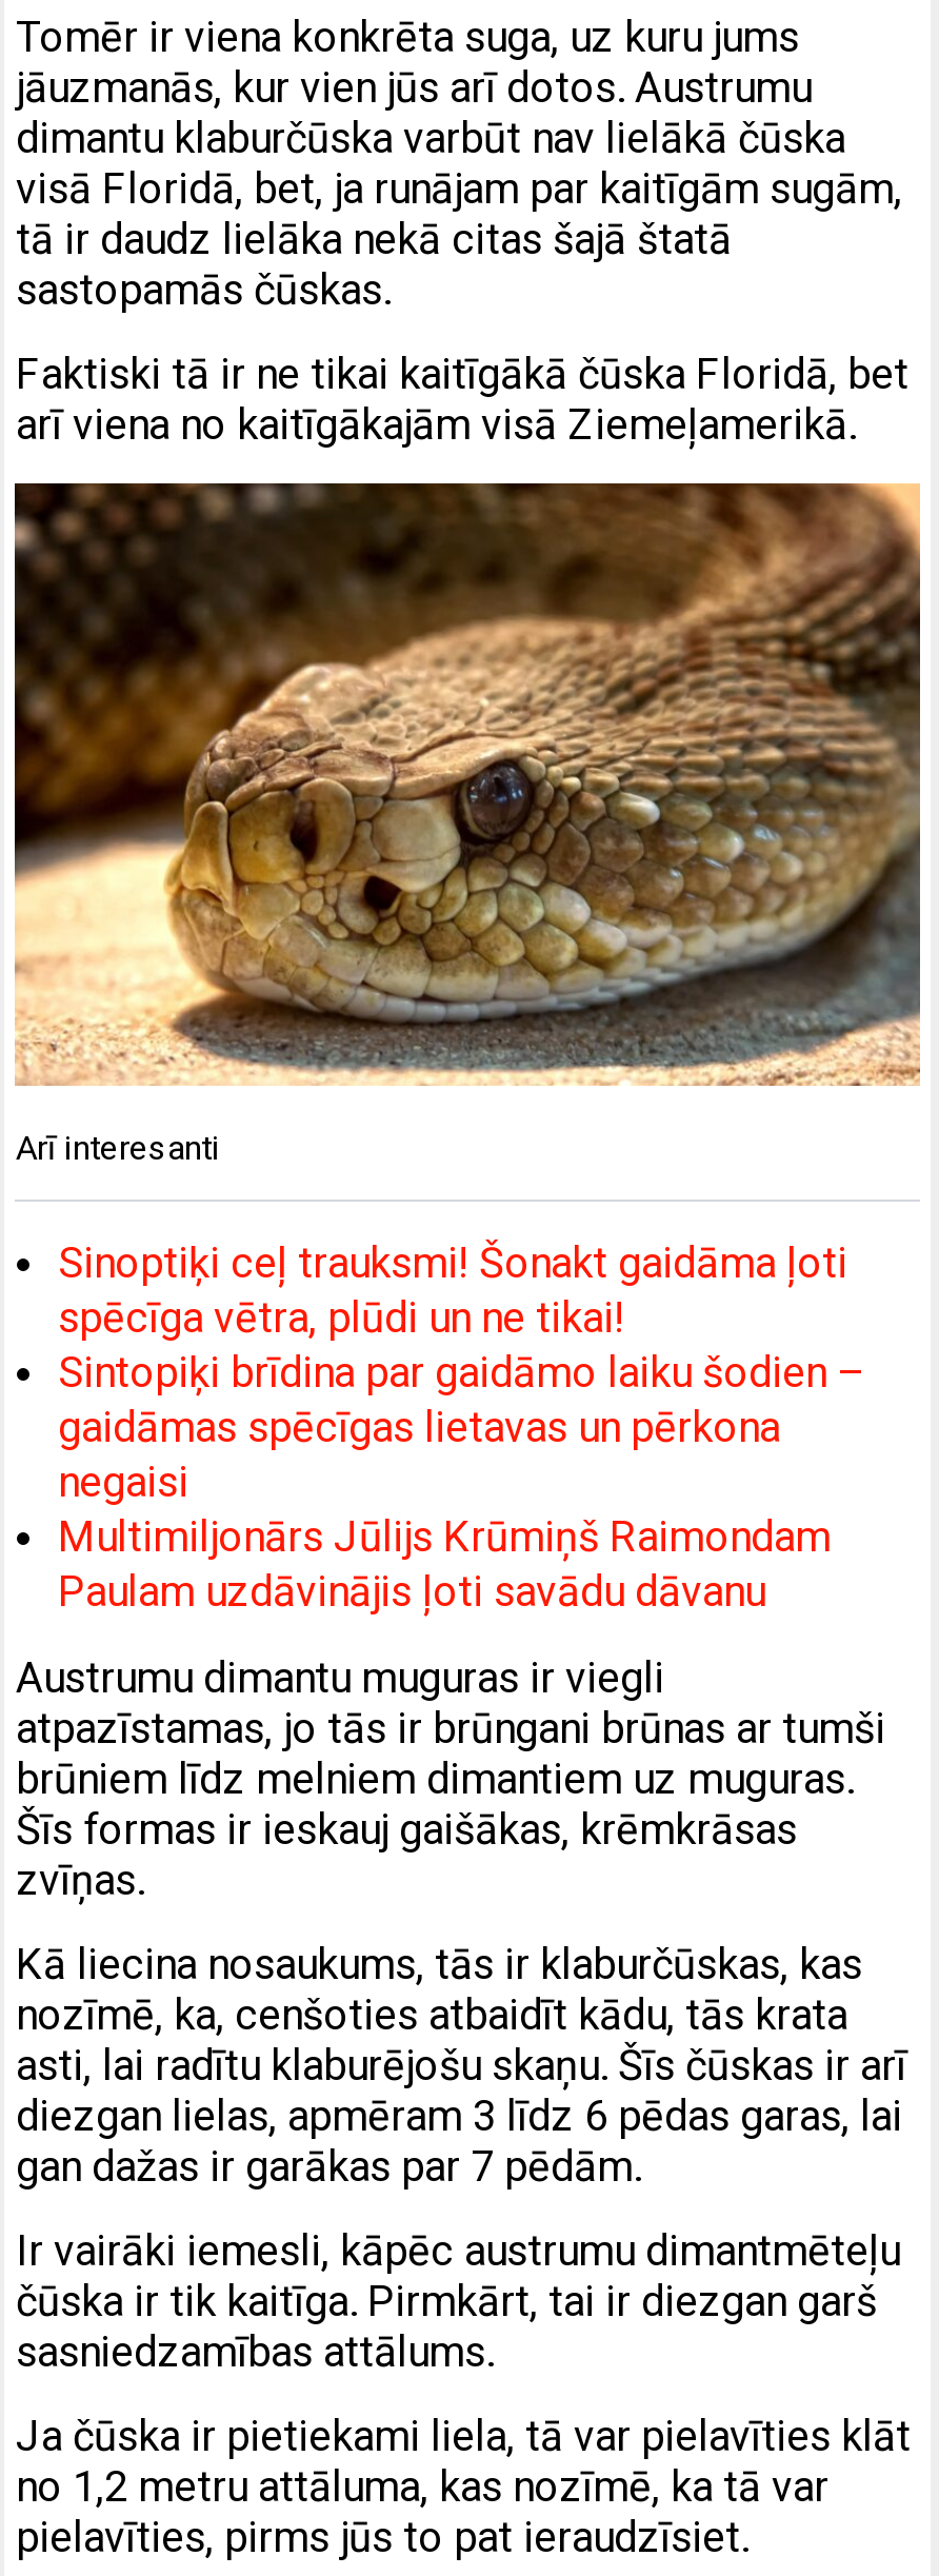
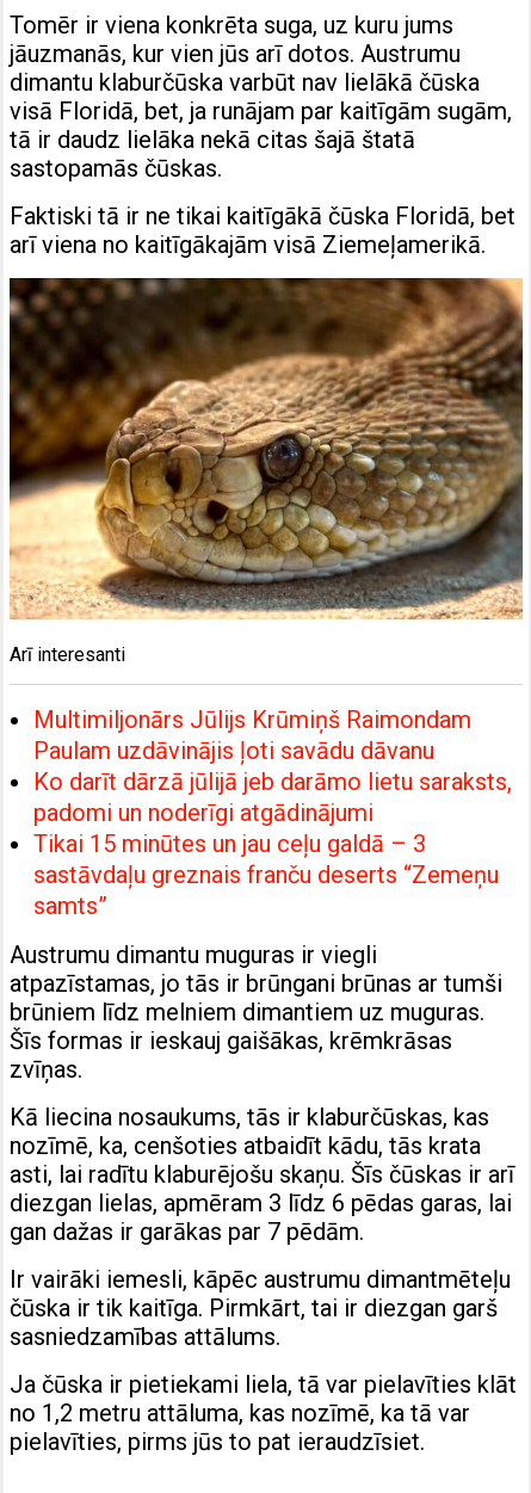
- Sinoptiķi ceļ trauksmi! Šonakt gaidāma ļoti
- spēcīga vētra, plūdi un ne tikai!
- Sintopiķi brīdina par gaidāmo laiku šodien –
- gaidāmas spēcīgas lietavas un pērkona
- negaisi

moved up: Multimiljonārs Jūlijs Krūmiņš Raimondam | Paulam uzdāvinājis ļoti savādu dāvanu

+ Ko darīt dārzā jūlijā jeb darāmo lietu saraksts,
+ padomi un noderīgi atgādinājumi
+ Tikai 15 minūtes un jau ceļu galdā – 3
+ sastāvdaļu greznais franču deserts “Zemeņu
+ samts”
